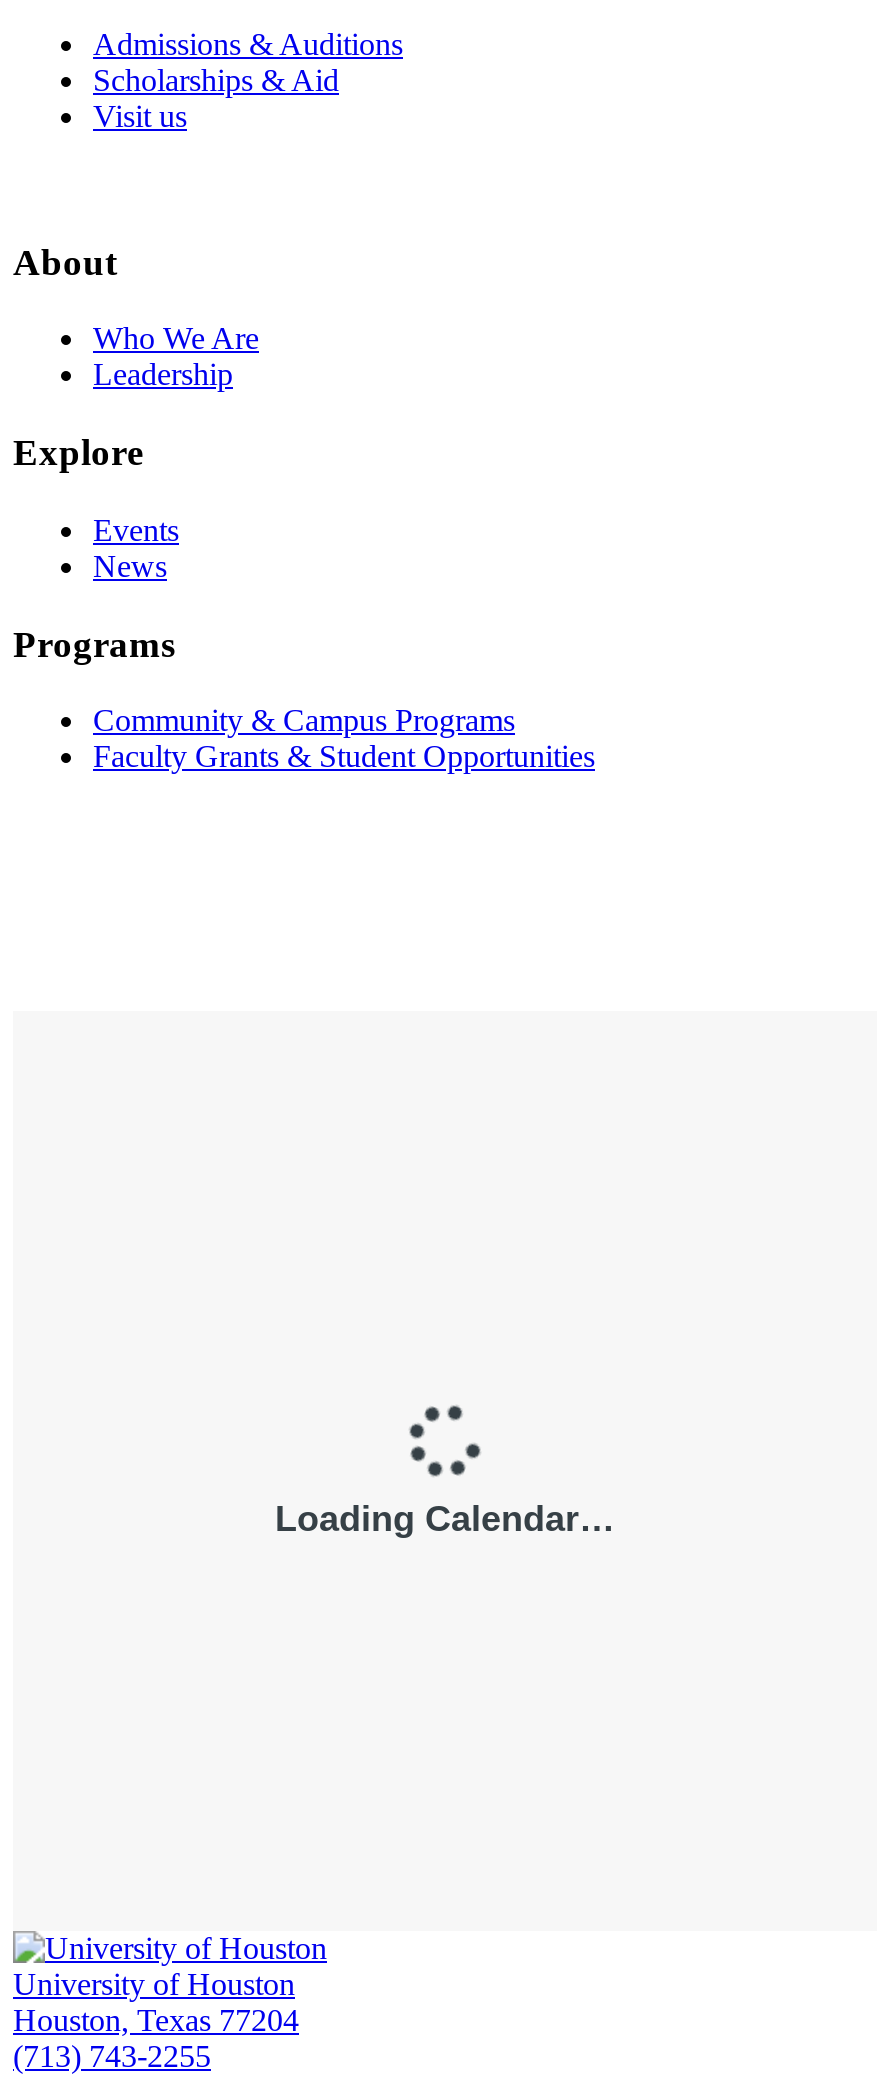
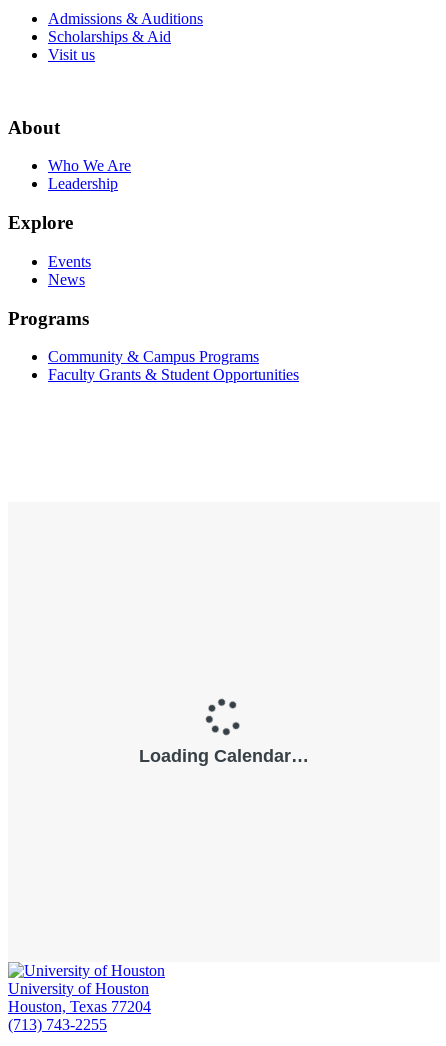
- [image]
+ [image]
